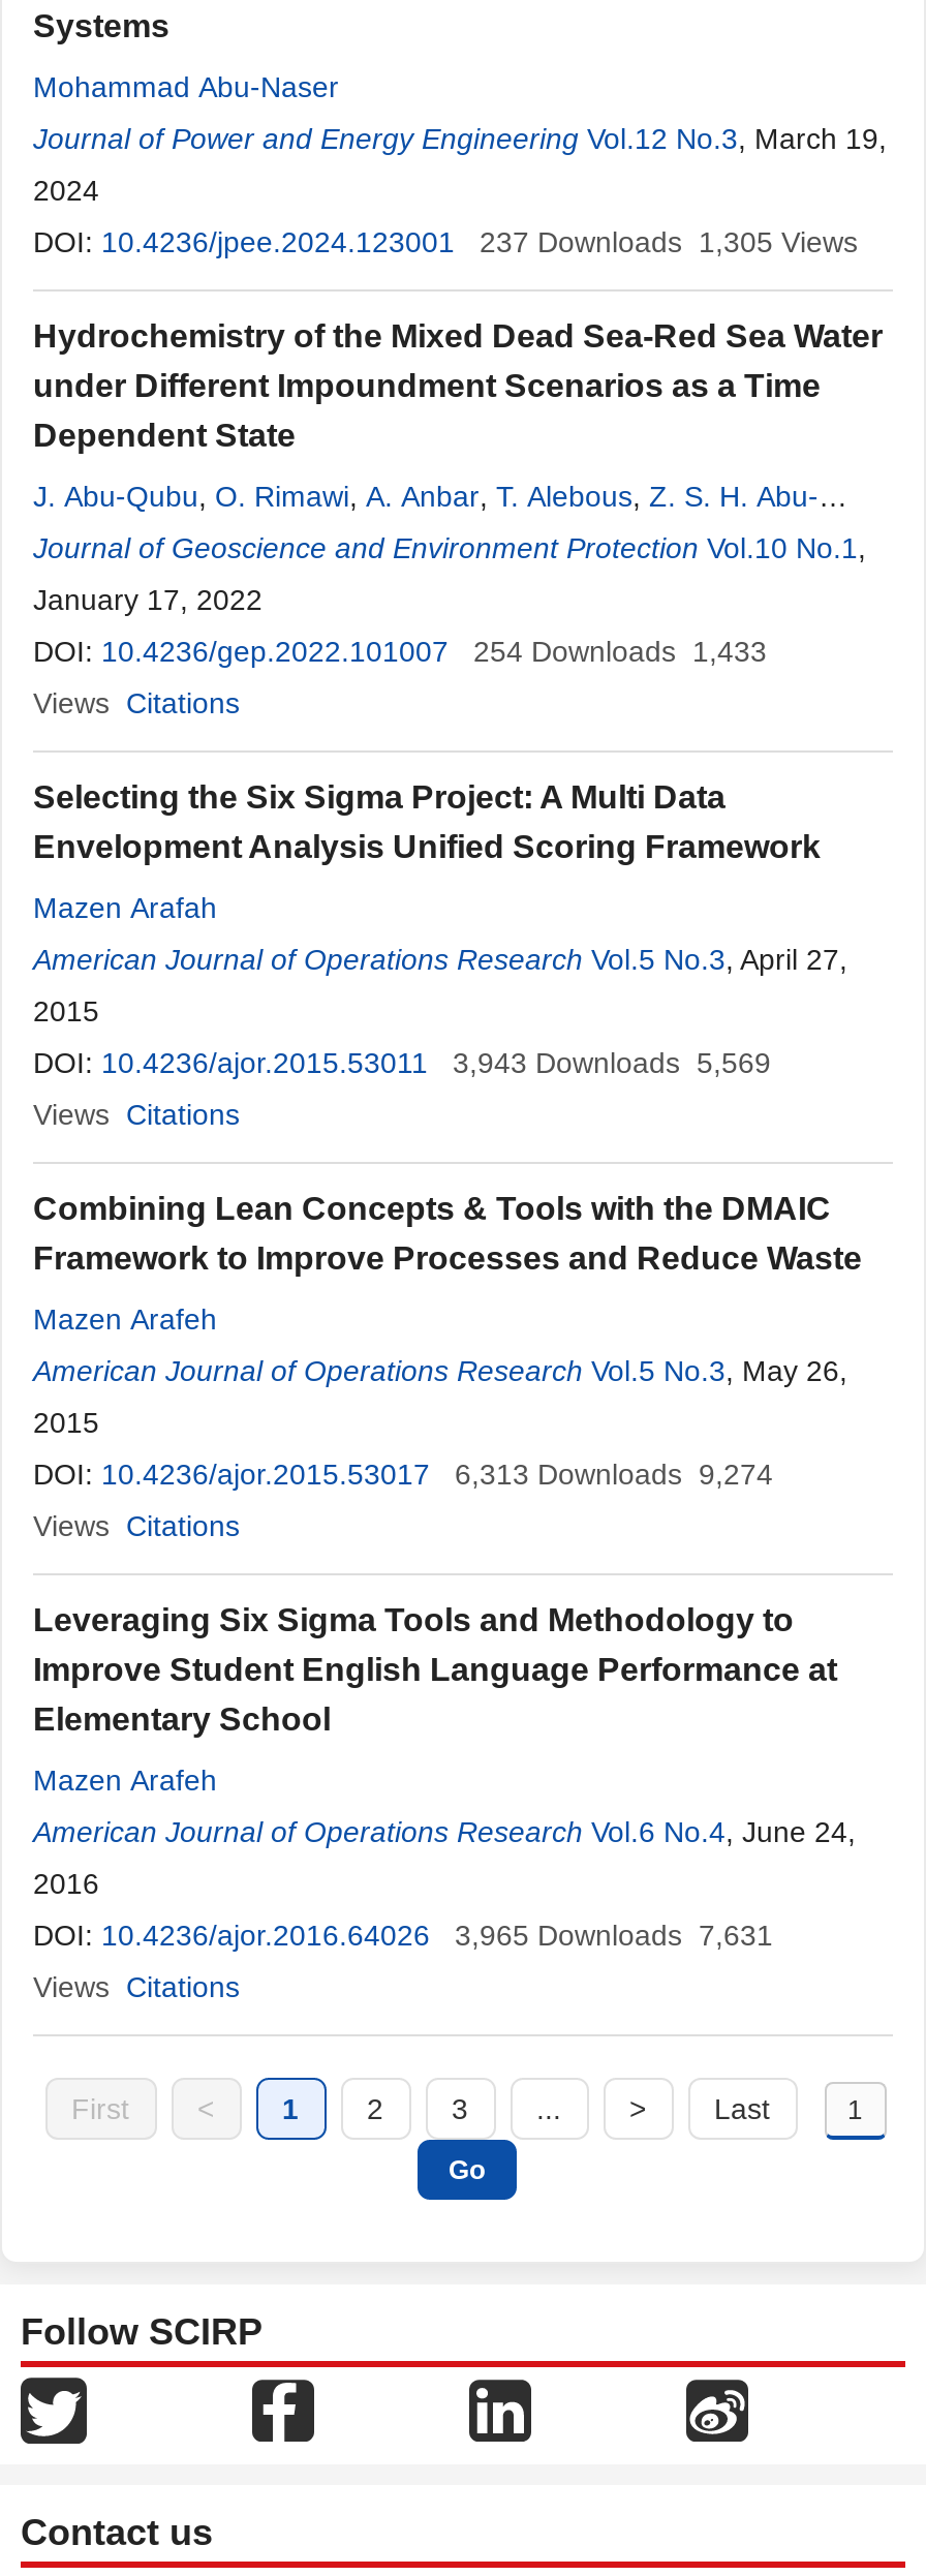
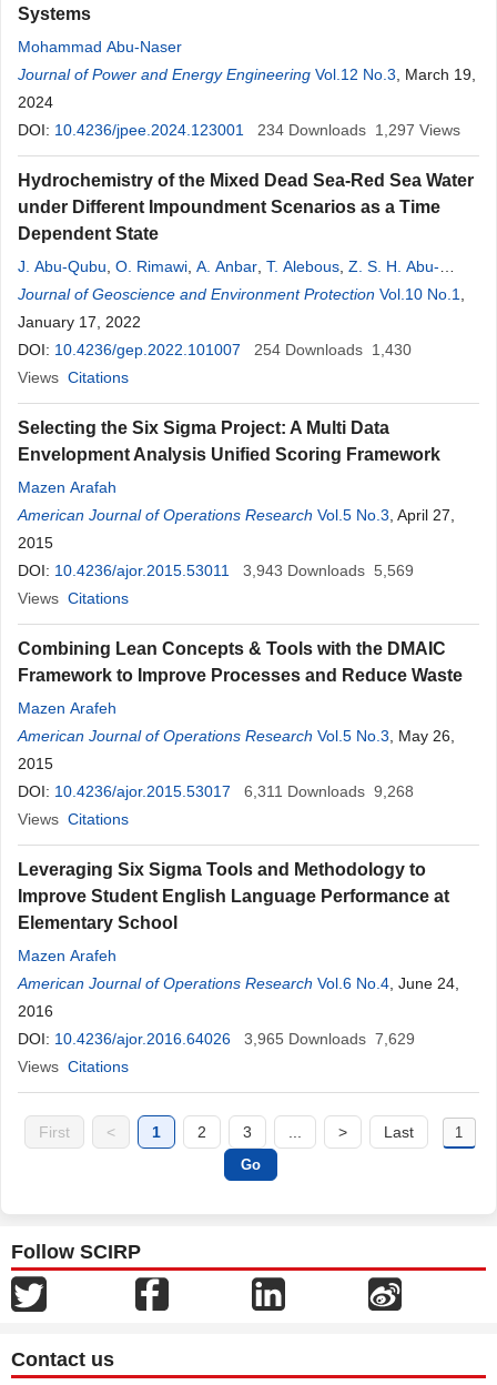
- 237 Downloads 1,305 Views
+ 234 Downloads 1,297 Views

- DOI: 10.4236/gep.2022.101007 254 Downloads 1,433
+ DOI: 10.4236/gep.2022.101007 254 Downloads 1,430

- DOI: 10.4236/ajor.2015.53017 6,313 Downloads 9,274
+ DOI: 10.4236/ajor.2015.53017 6,311 Downloads 9,268

- DOI: 10.4236/ajor.2016.64026 3,965 Downloads 7,631
+ DOI: 10.4236/ajor.2016.64026 3,965 Downloads 7,629
